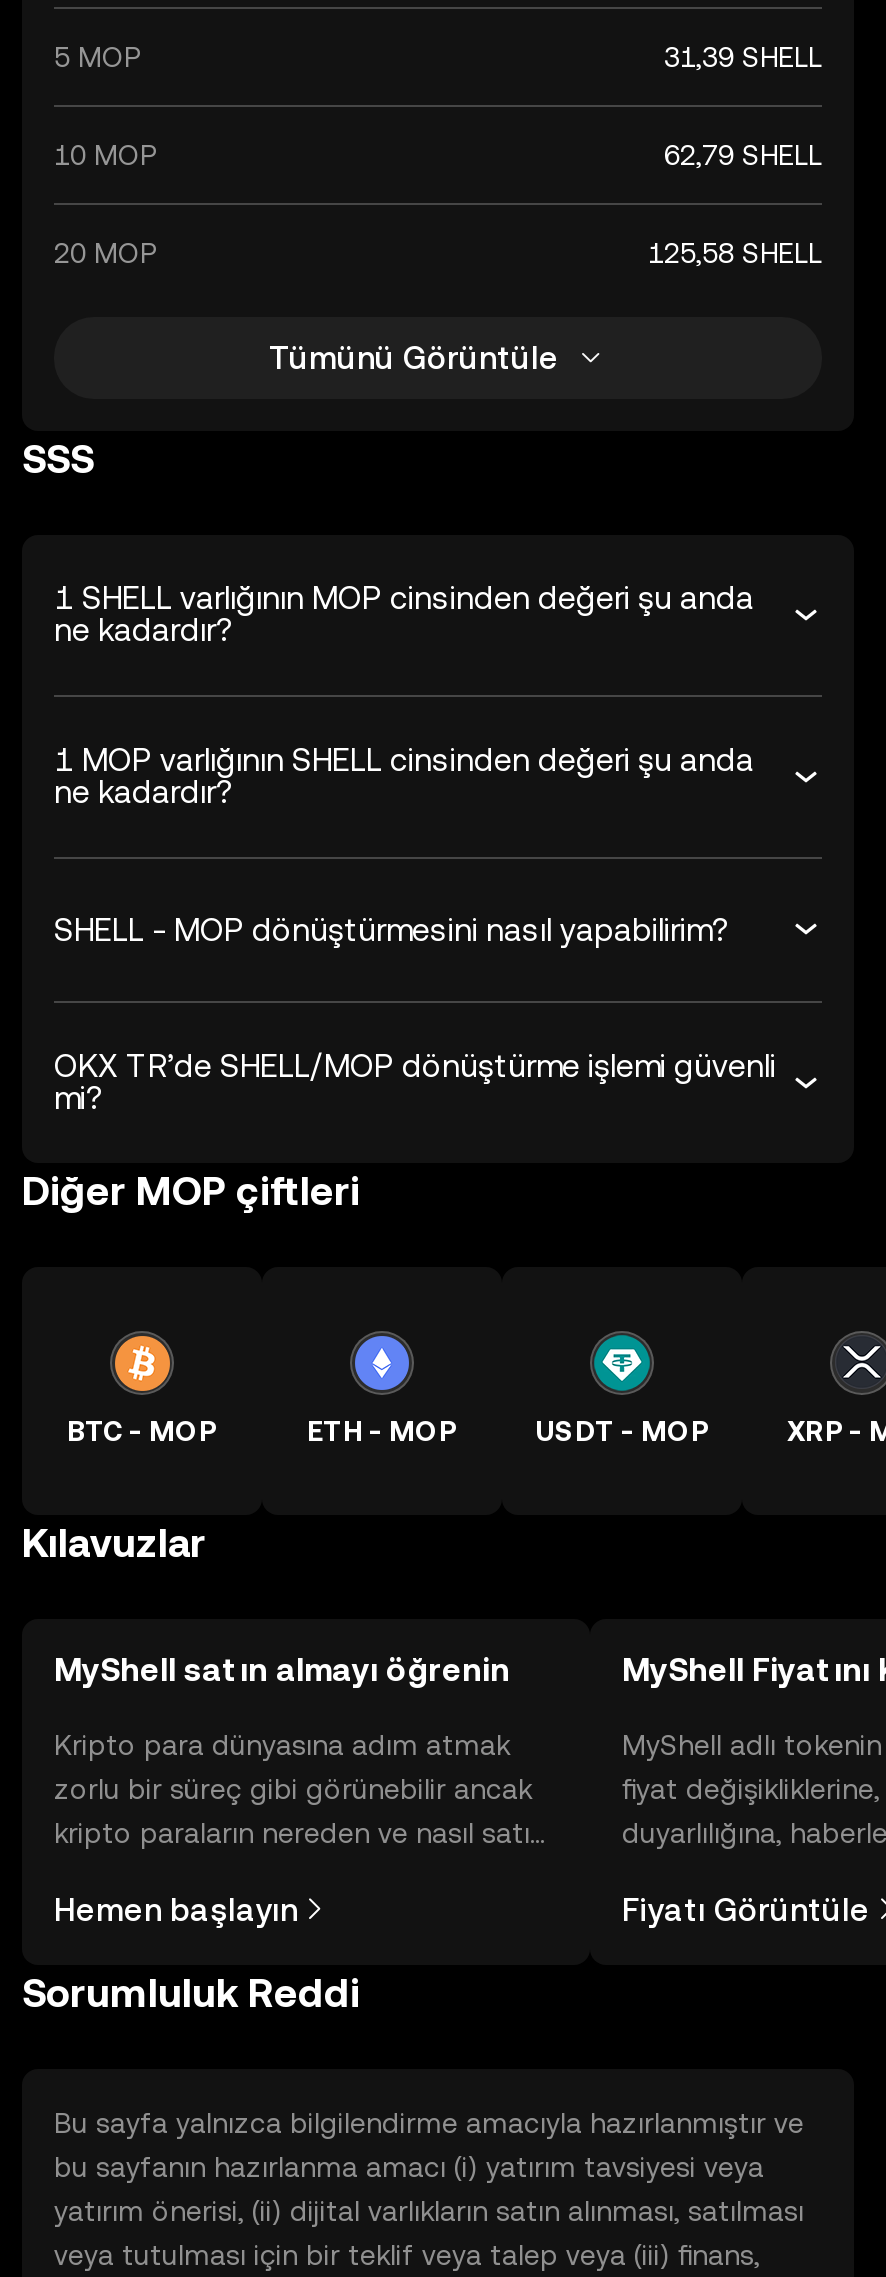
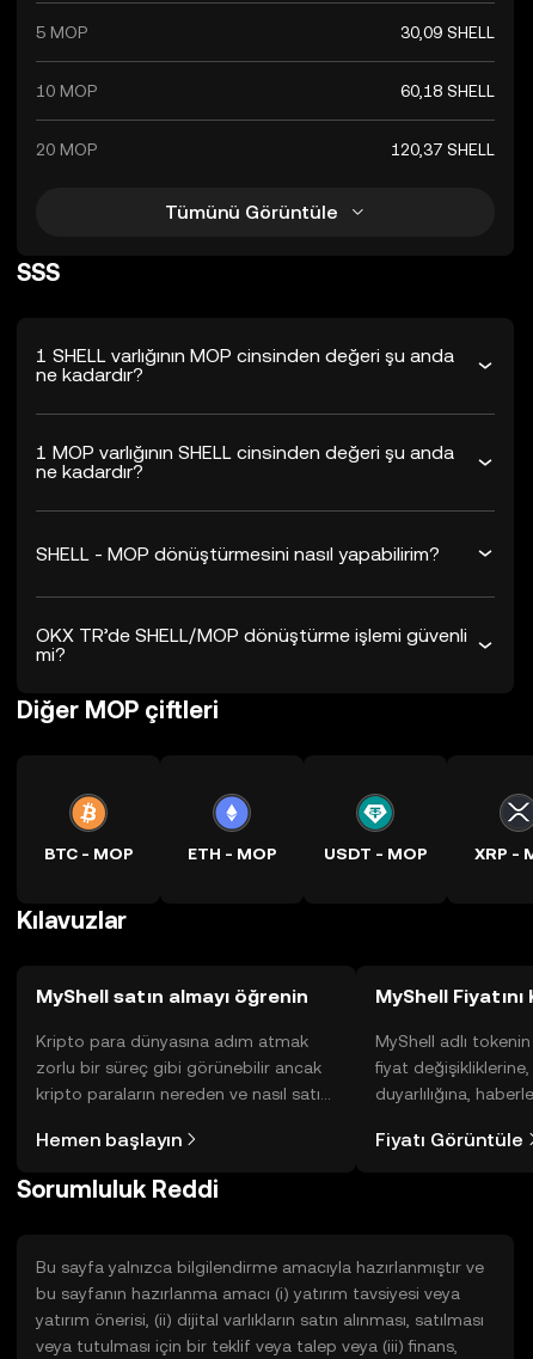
- 31,39 SHELL
+ 30,09 SHELL

- 62,79 SHELL
+ 60,18 SHELL

- 125,58 SHELL
+ 120,37 SHELL
